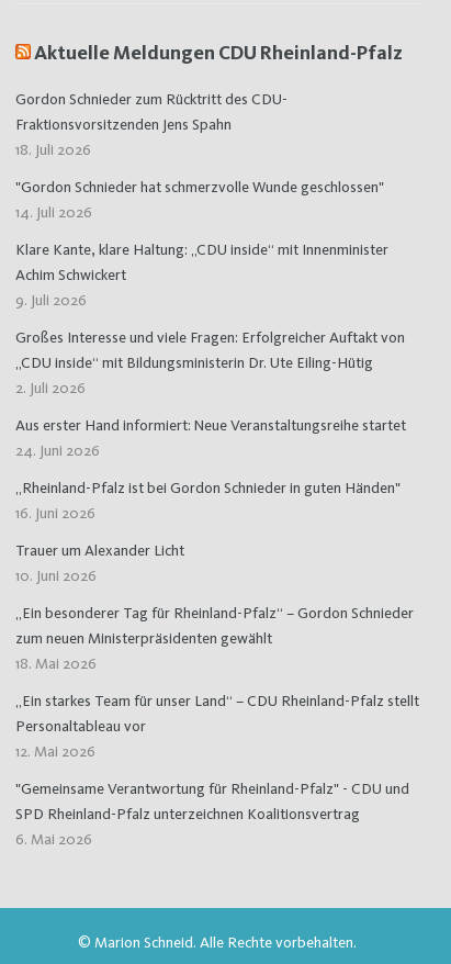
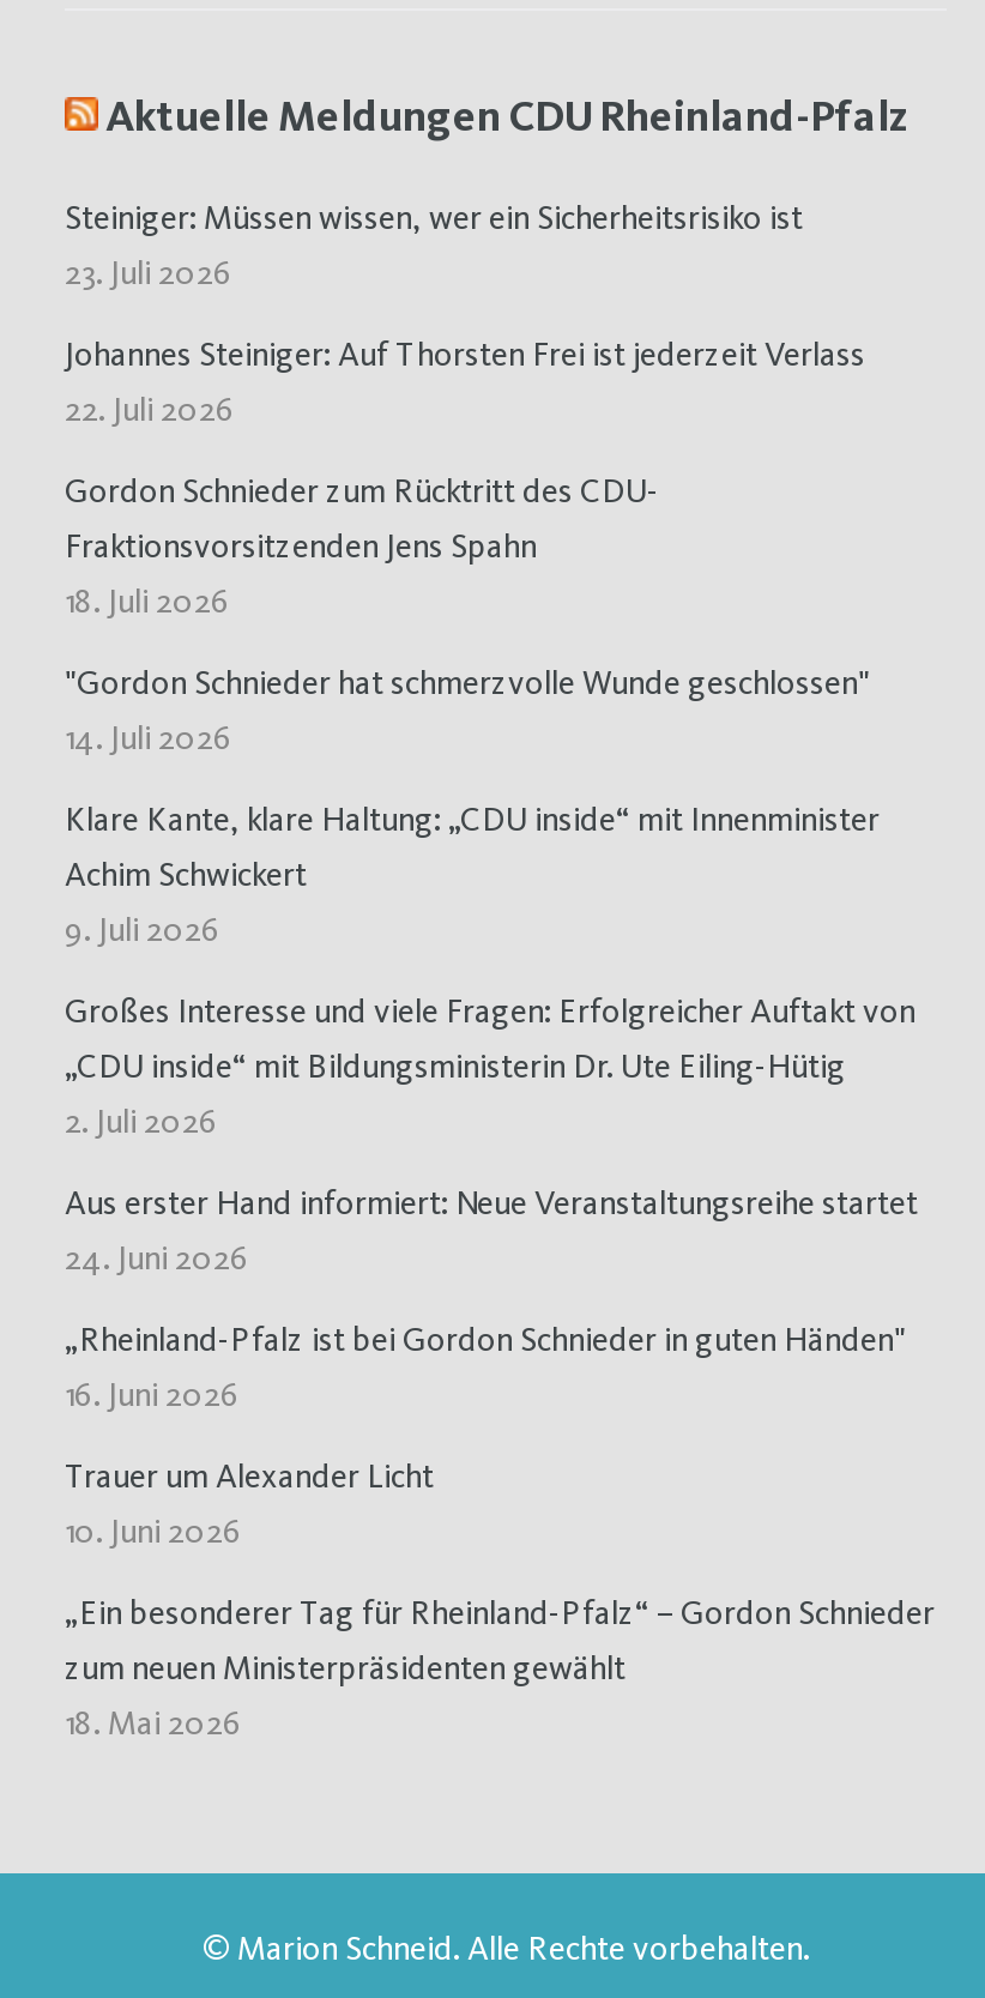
+ Steiniger: Müssen wissen, wer ein Sicherheitsrisiko ist
+ 23. Juli 2026
+ Johannes Steiniger: Auf Thorsten Frei ist jederzeit Verlass
+ 22. Juli 2026

moved down: Gordon Schnieder zum Rücktritt des CDU- | Fraktionsvorsitzenden Jens Spahn | 18. Juli 2026 | ... | zum neuen Ministerpräsidenten gewählt | 18. Mai 2026

- „Ein starkes Team für unser Land“ – CDU Rheinland-Pfalz stellt
- Personaltableau vor
- 12. Mai 2026
- "Gemeinsame Verantwortung für Rheinland-Pfalz" - CDU und
- SPD Rheinland-Pfalz unterzeichnen Koalitionsvertrag
- 6. Mai 2026
